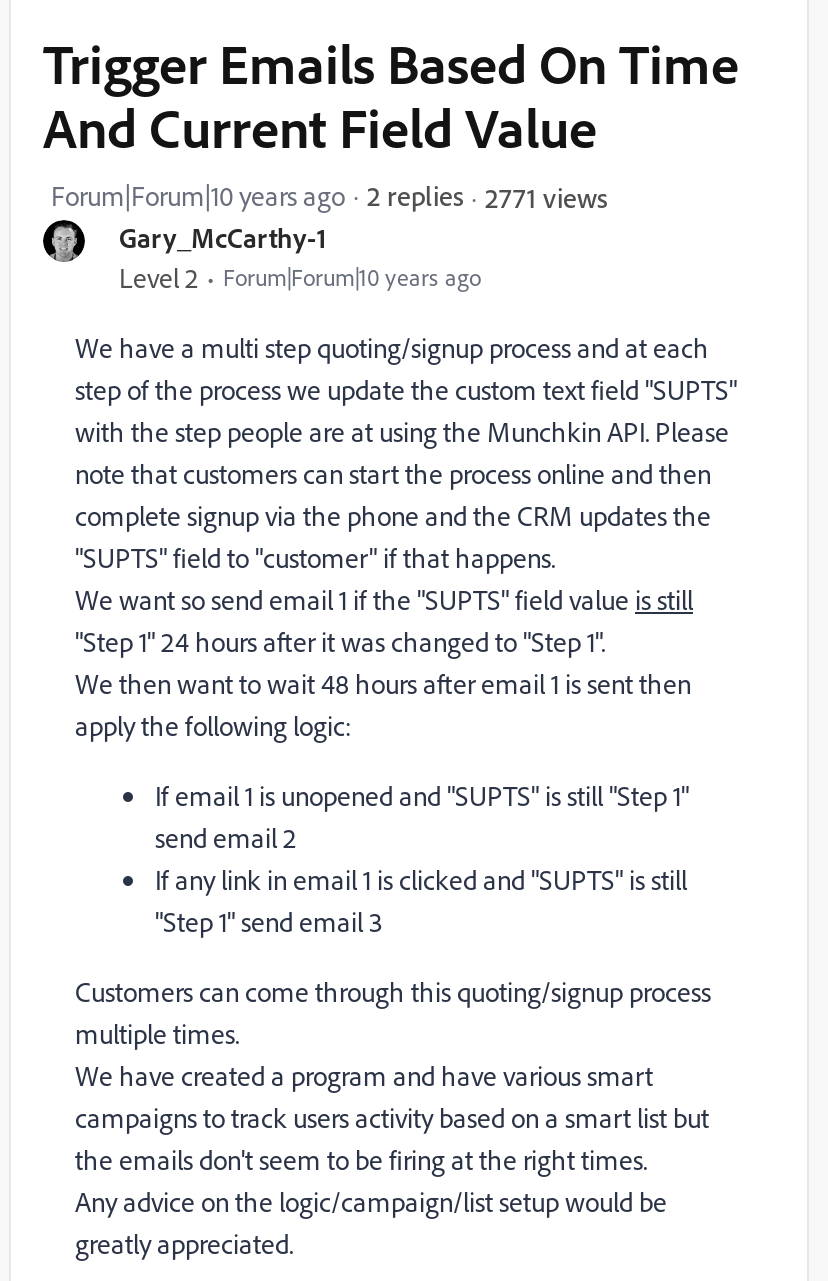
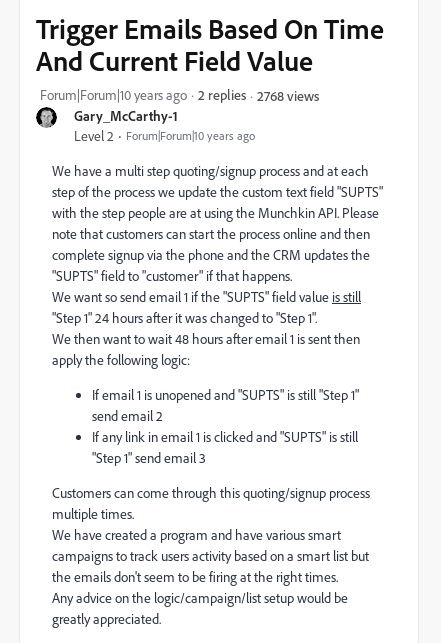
- 2771 views
+ 2768 views
